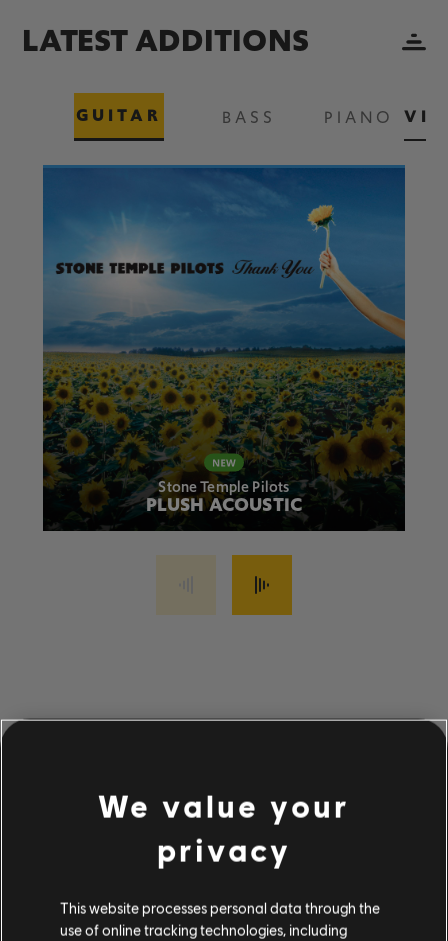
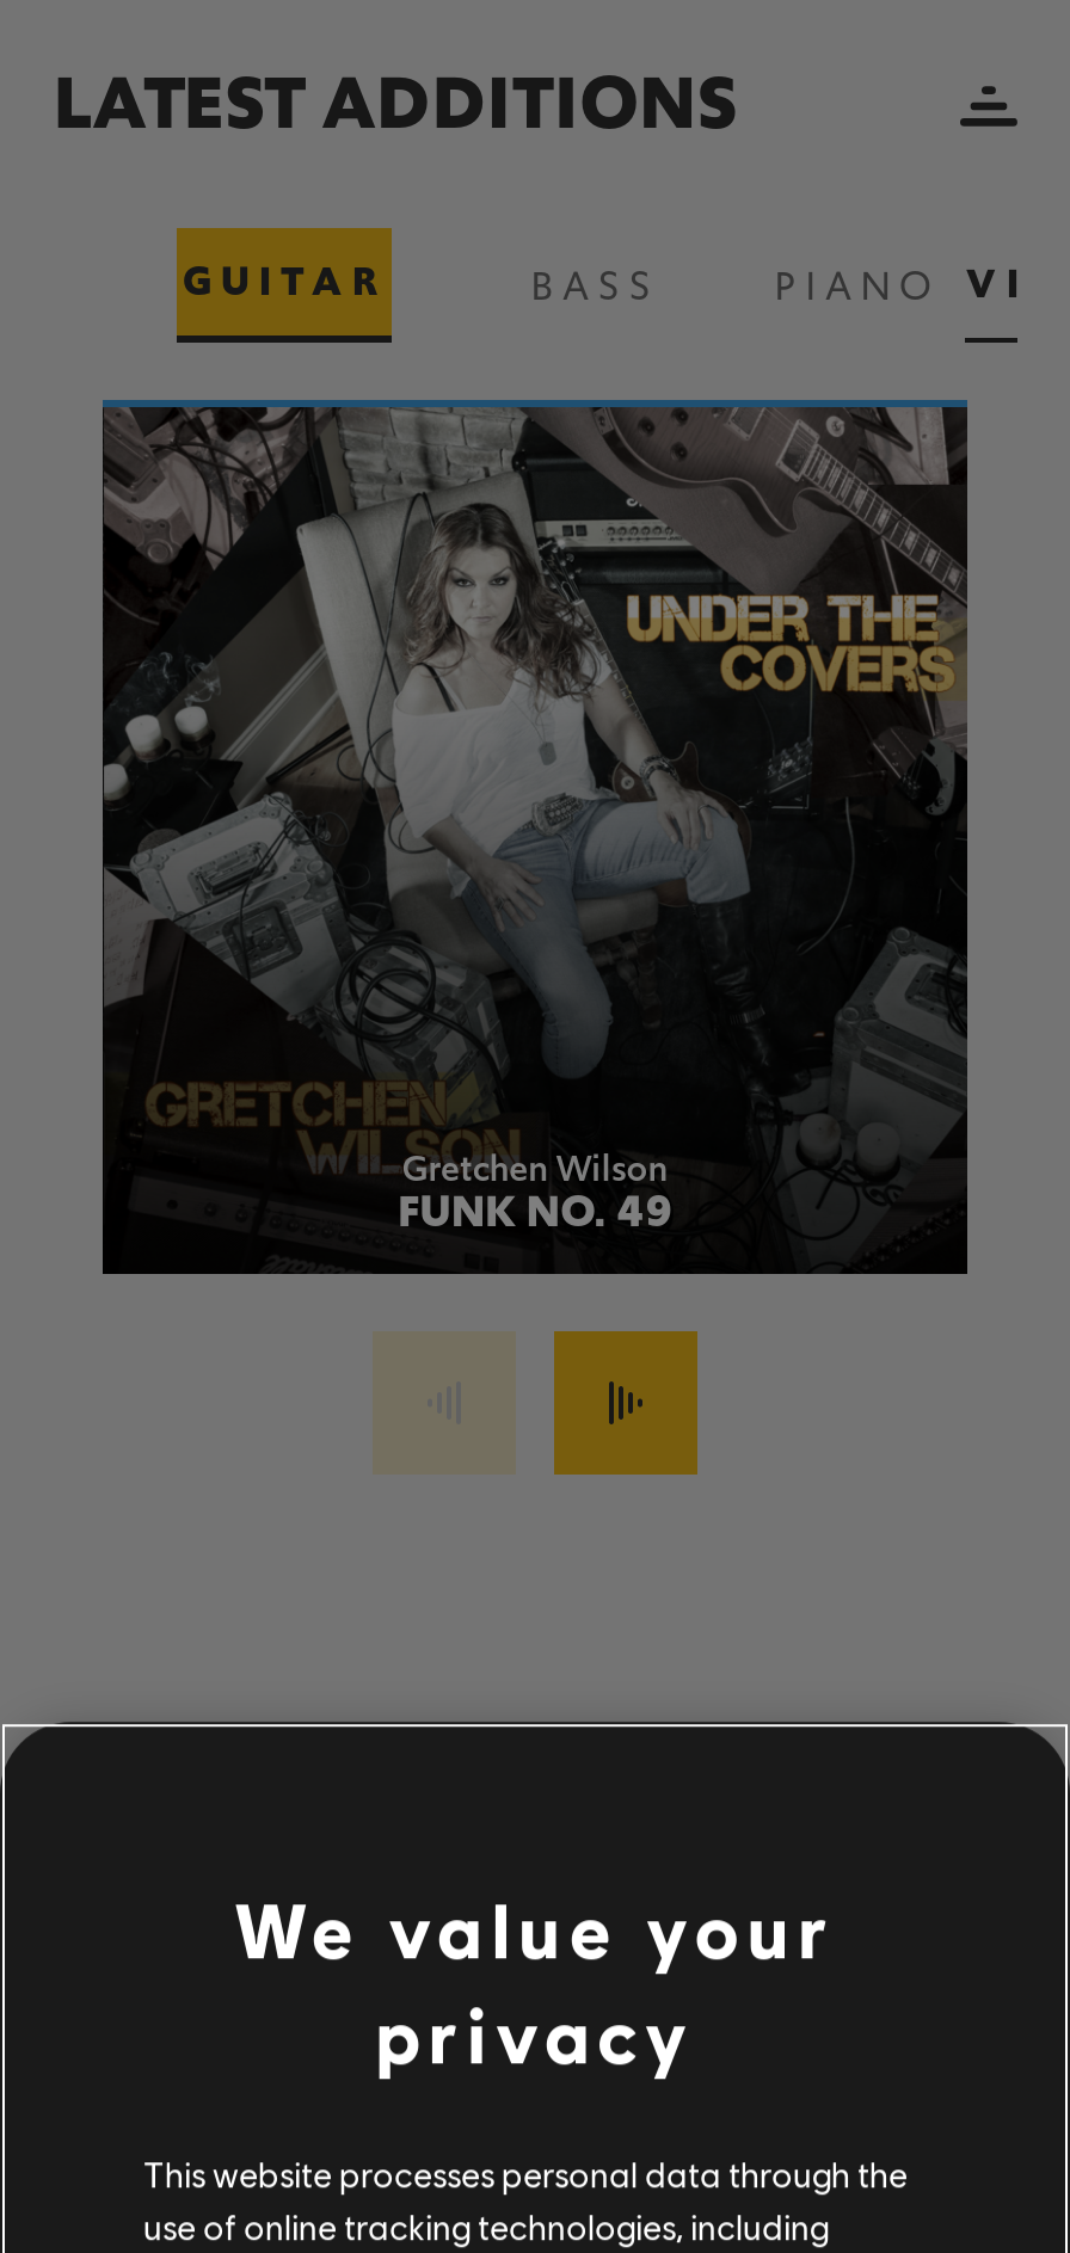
- [image]
- Stone Temple Pilots
- PLUSH ACOUSTIC
+ [image]
+ Gretchen Wilson
+ FUNK NO. 49
